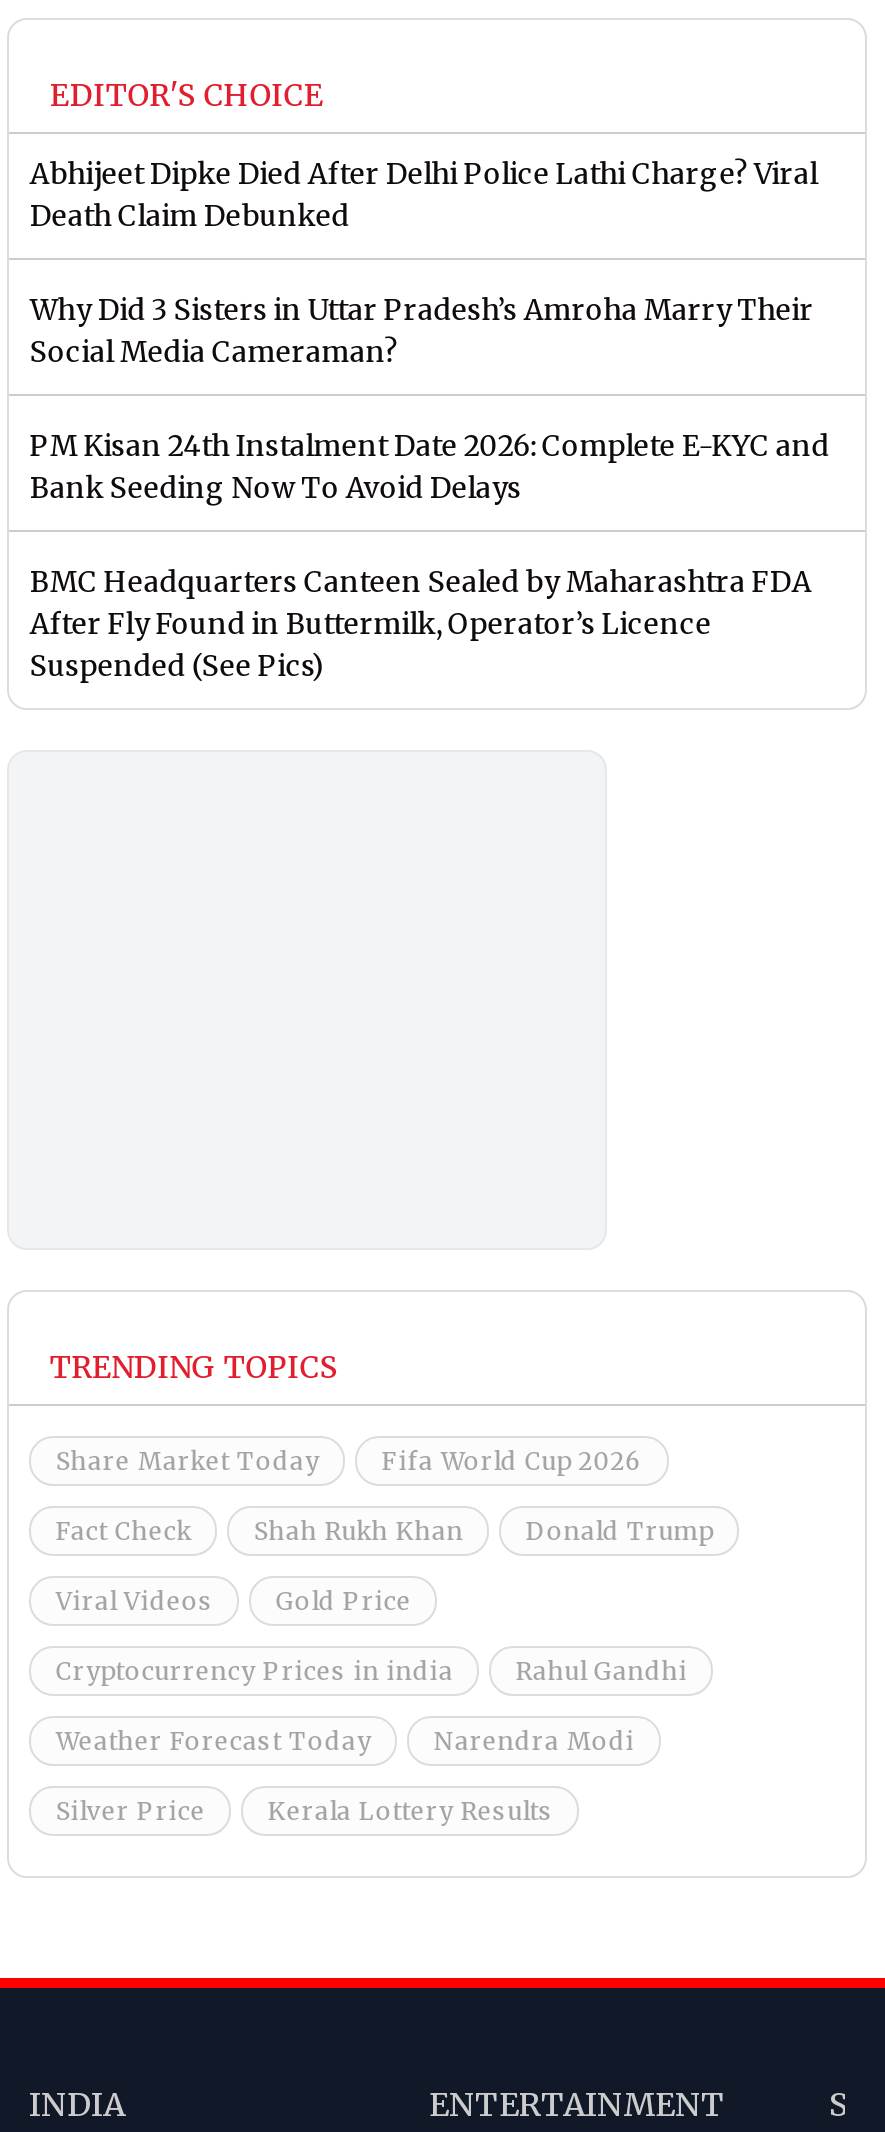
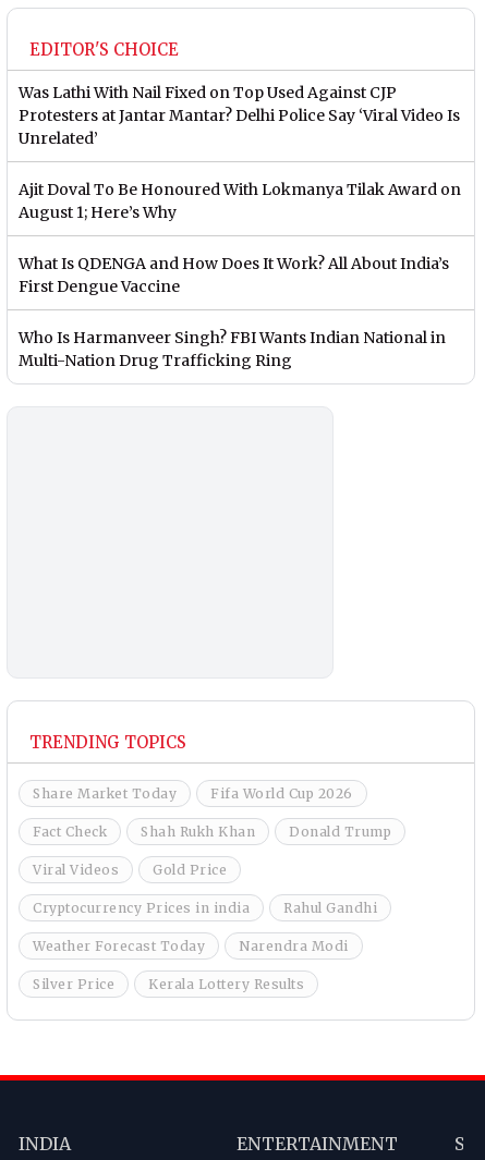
- Abhijeet Dipke Died After Delhi Police Lathi Charge? Viral
- Death Claim Debunked
+ Was Lathi With Nail Fixed on Top Used Against CJP
+ Protesters at Jantar Mantar? Delhi Police Say ‘Viral Video Is
+ Unrelated’

- Why Did 3 Sisters in Uttar Pradesh’s Amroha Marry Their
- Social Media Cameraman?
+ Ajit Doval To Be Honoured With Lokmanya Tilak Award on
+ August 1; Here’s Why

- PM Kisan 24th Instalment Date 2026: Complete E-KYC and
- Bank Seeding Now To Avoid Delays
+ What Is QDENGA and How Does It Work? All About India’s
+ First Dengue Vaccine

- BMC Headquarters Canteen Sealed by Maharashtra FDA
- After Fly Found in Buttermilk, Operator’s Licence
- Suspended (See Pics)
+ Who Is Harmanveer Singh? FBI Wants Indian National in
+ Multi-Nation Drug Trafficking Ring
